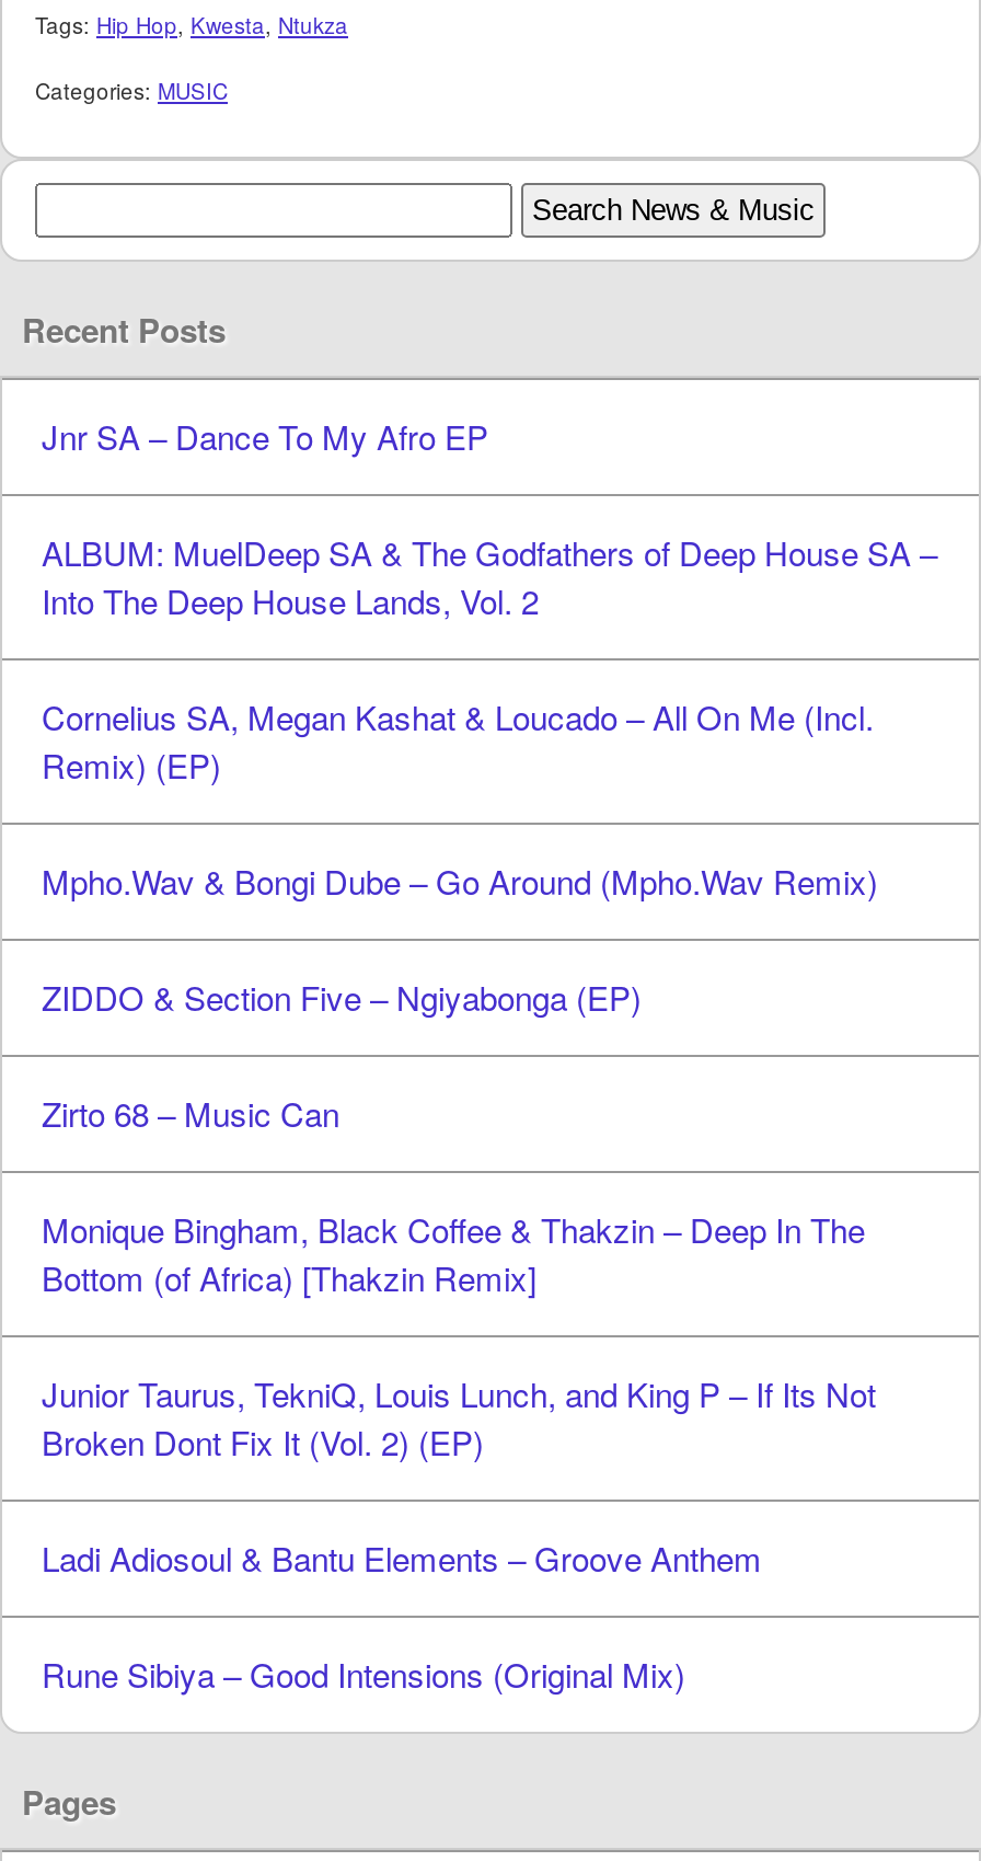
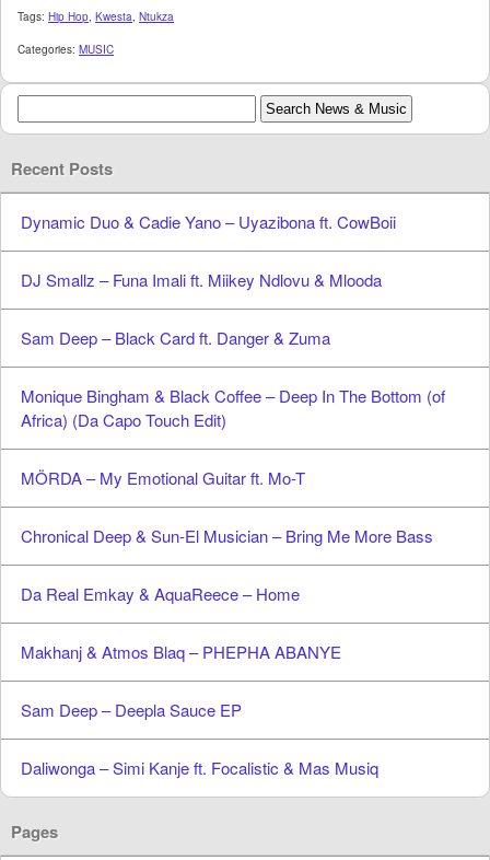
- Jnr SA – Dance To My Afro EP
+ Dynamic Duo & Cadie Yano – Uyazibona ft. CowBoii

- ALBUM: MuelDeep SA & The Godfathers of Deep House SA –
- Into The Deep House Lands, Vol. 2
+ DJ Smallz – Funa Imali ft. Miikey Ndlovu & Mlooda

- Cornelius SA, Megan Kashat & Loucado – All On Me (Incl.
- Remix) (EP)
+ Sam Deep – Black Card ft. Danger & Zuma

- Mpho.Wav & Bongi Dube – Go Around (Mpho.Wav Remix)
+ Monique Bingham & Black Coffee – Deep In The Bottom (of
+ Africa) (Da Capo Touch Edit)

- ZIDDO & Section Five – Ngiyabonga (EP)
+ MÖRDA – My Emotional Guitar ft. Mo-T

- Zirto 68 – Music Can
+ Chronical Deep & Sun-El Musician – Bring Me More Bass

- Monique Bingham, Black Coffee & Thakzin – Deep In The
- Bottom (of Africa) [Thakzin Remix]
+ Da Real Emkay & AquaReece – Home

- Junior Taurus, TekniQ, Louis Lunch, and King P – If Its Not
- Broken Dont Fix It (Vol. 2) (EP)
+ Makhanj & Atmos Blaq – PHEPHA ABANYE

- Ladi Adiosoul & Bantu Elements – Groove Anthem
+ Sam Deep – Deepla Sauce EP

- Rune Sibiya – Good Intensions (Original Mix)
+ Daliwonga – Simi Kanje ft. Focalistic & Mas Musiq
